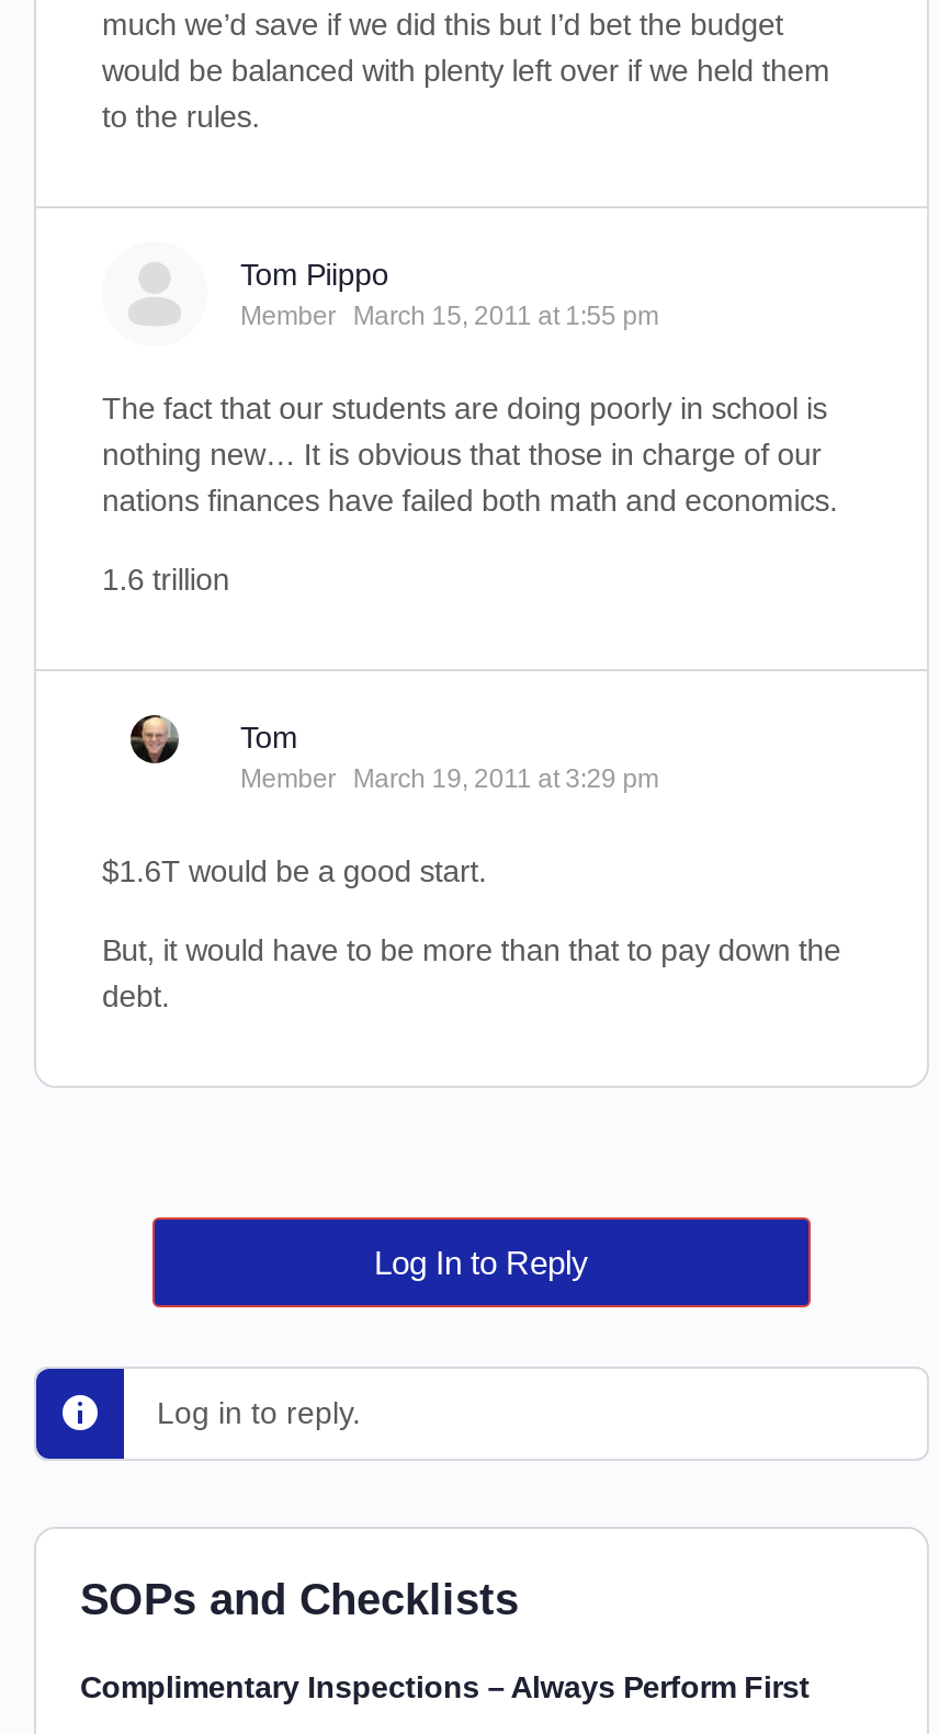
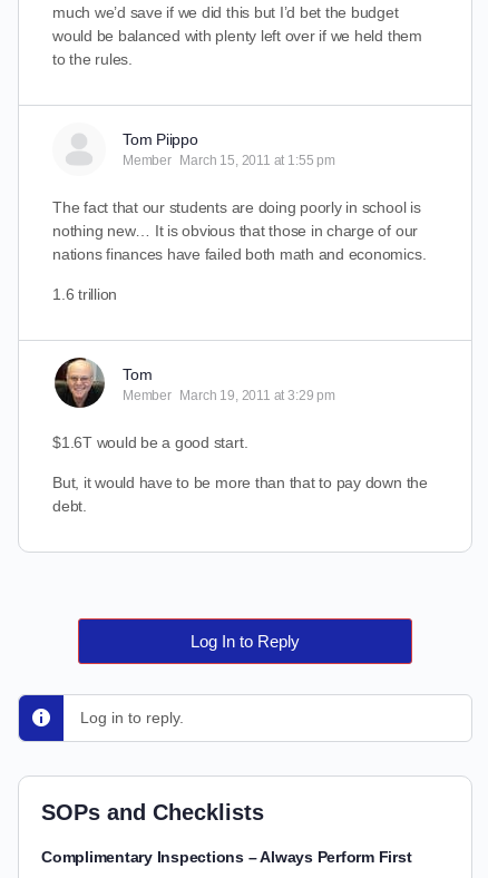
- [image]
+ [image]
